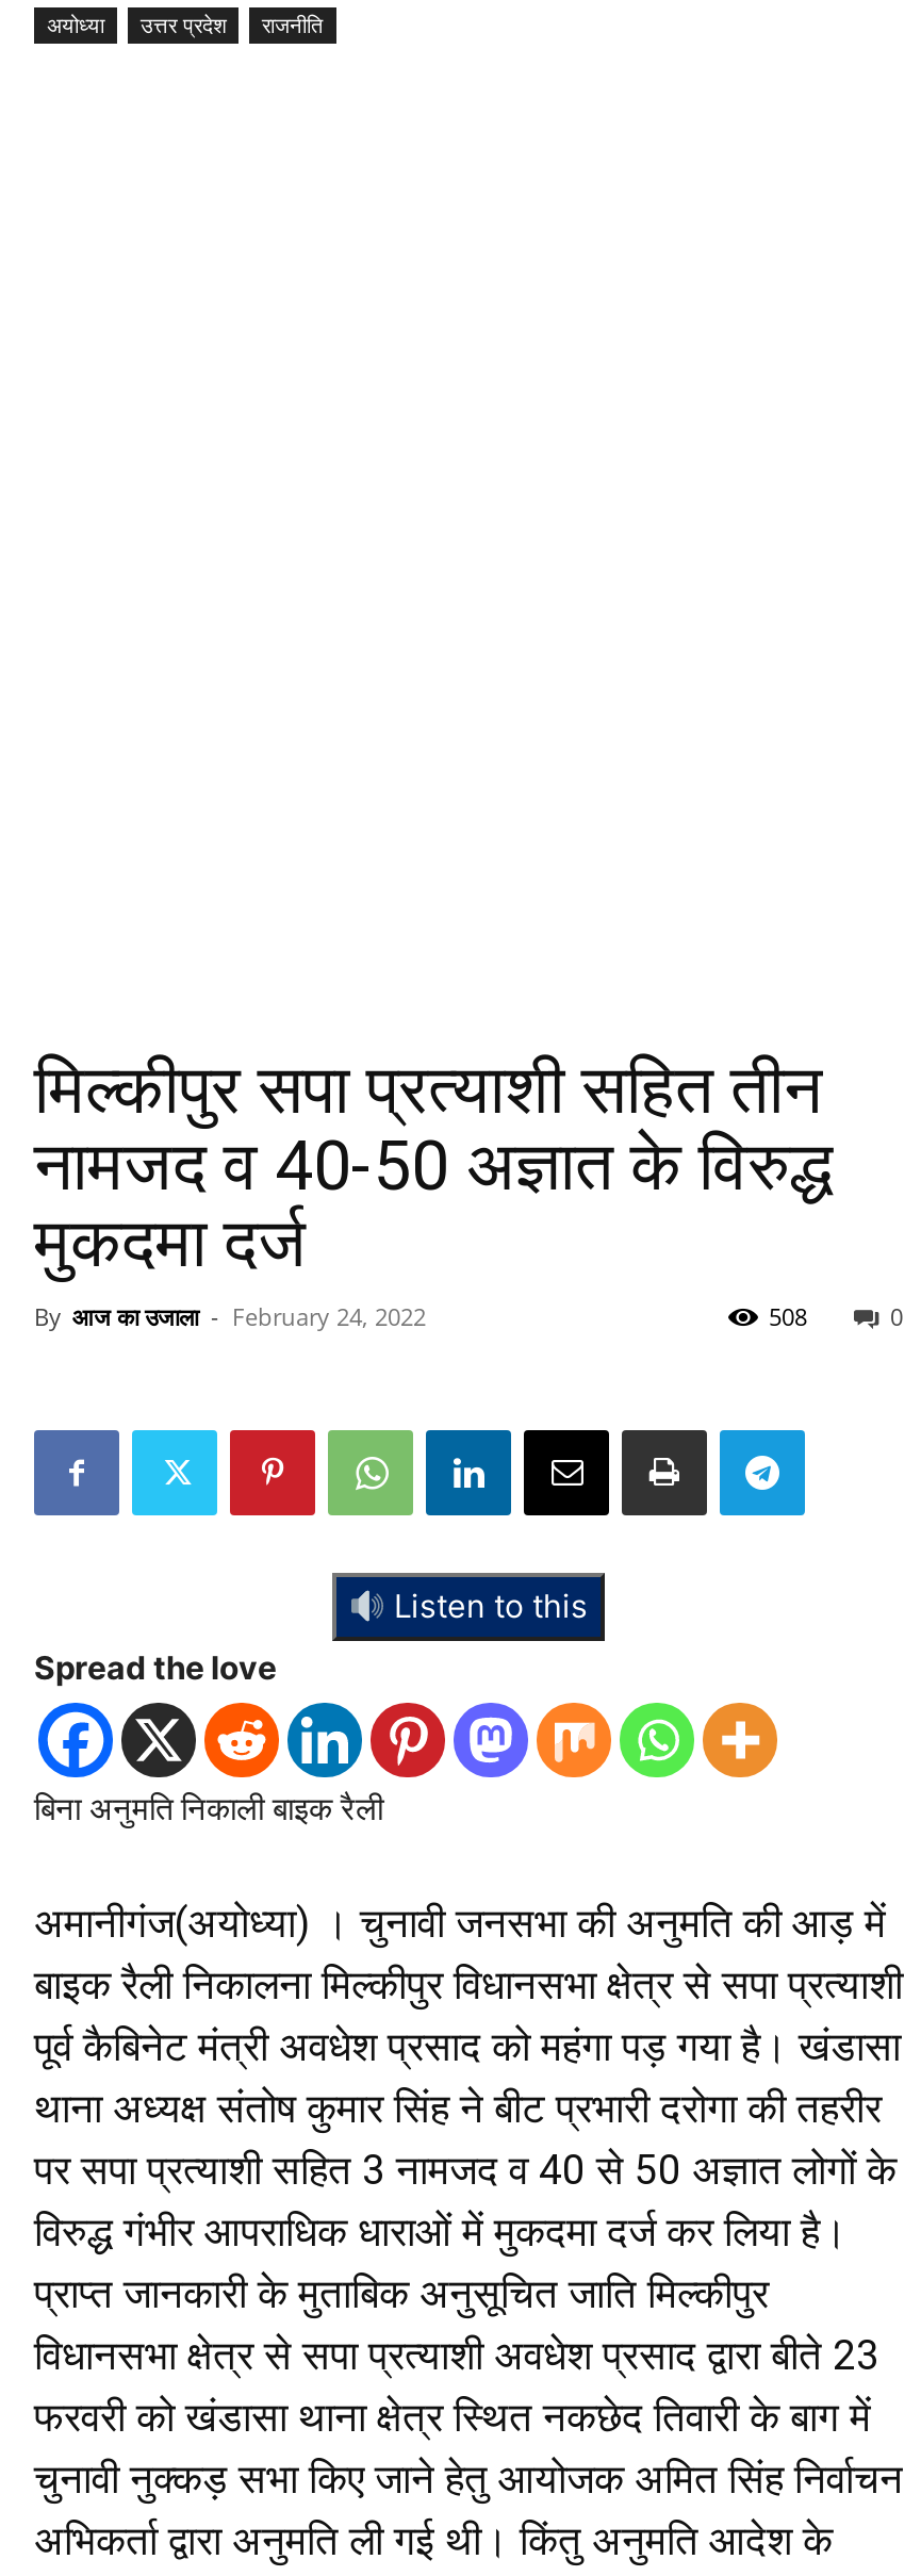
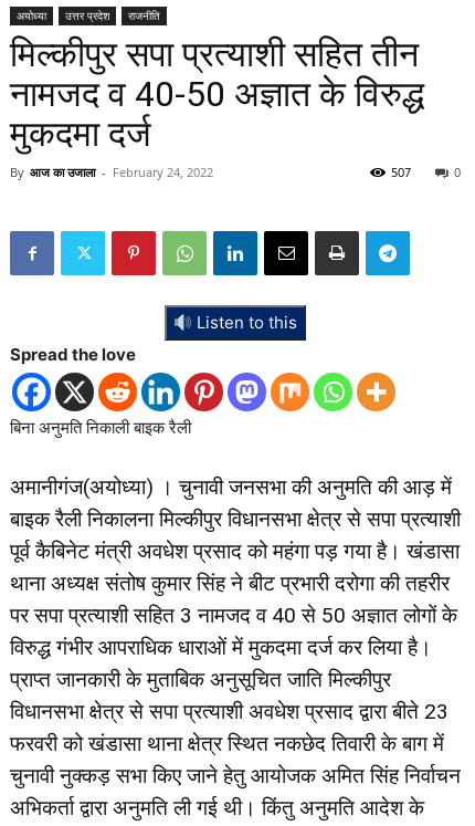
- 508
+ 507
